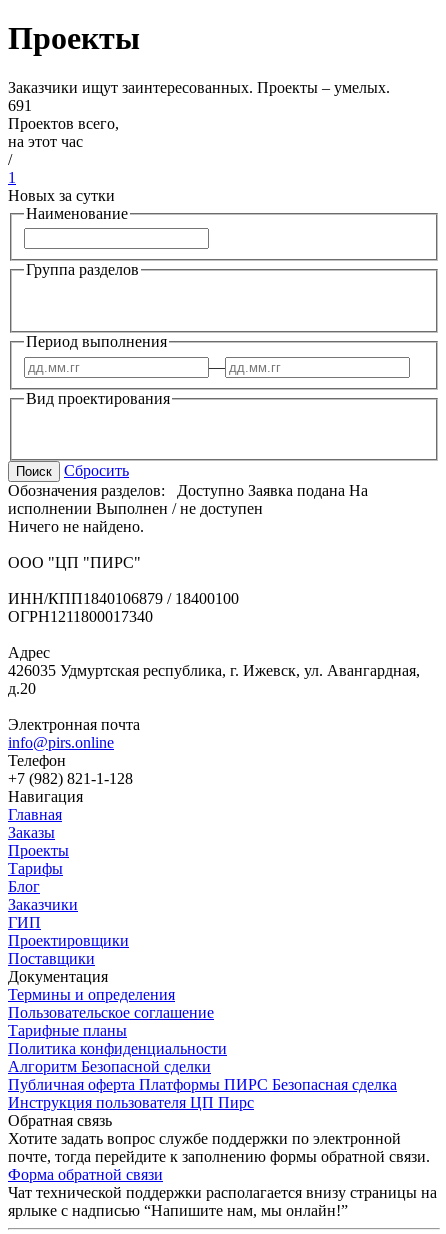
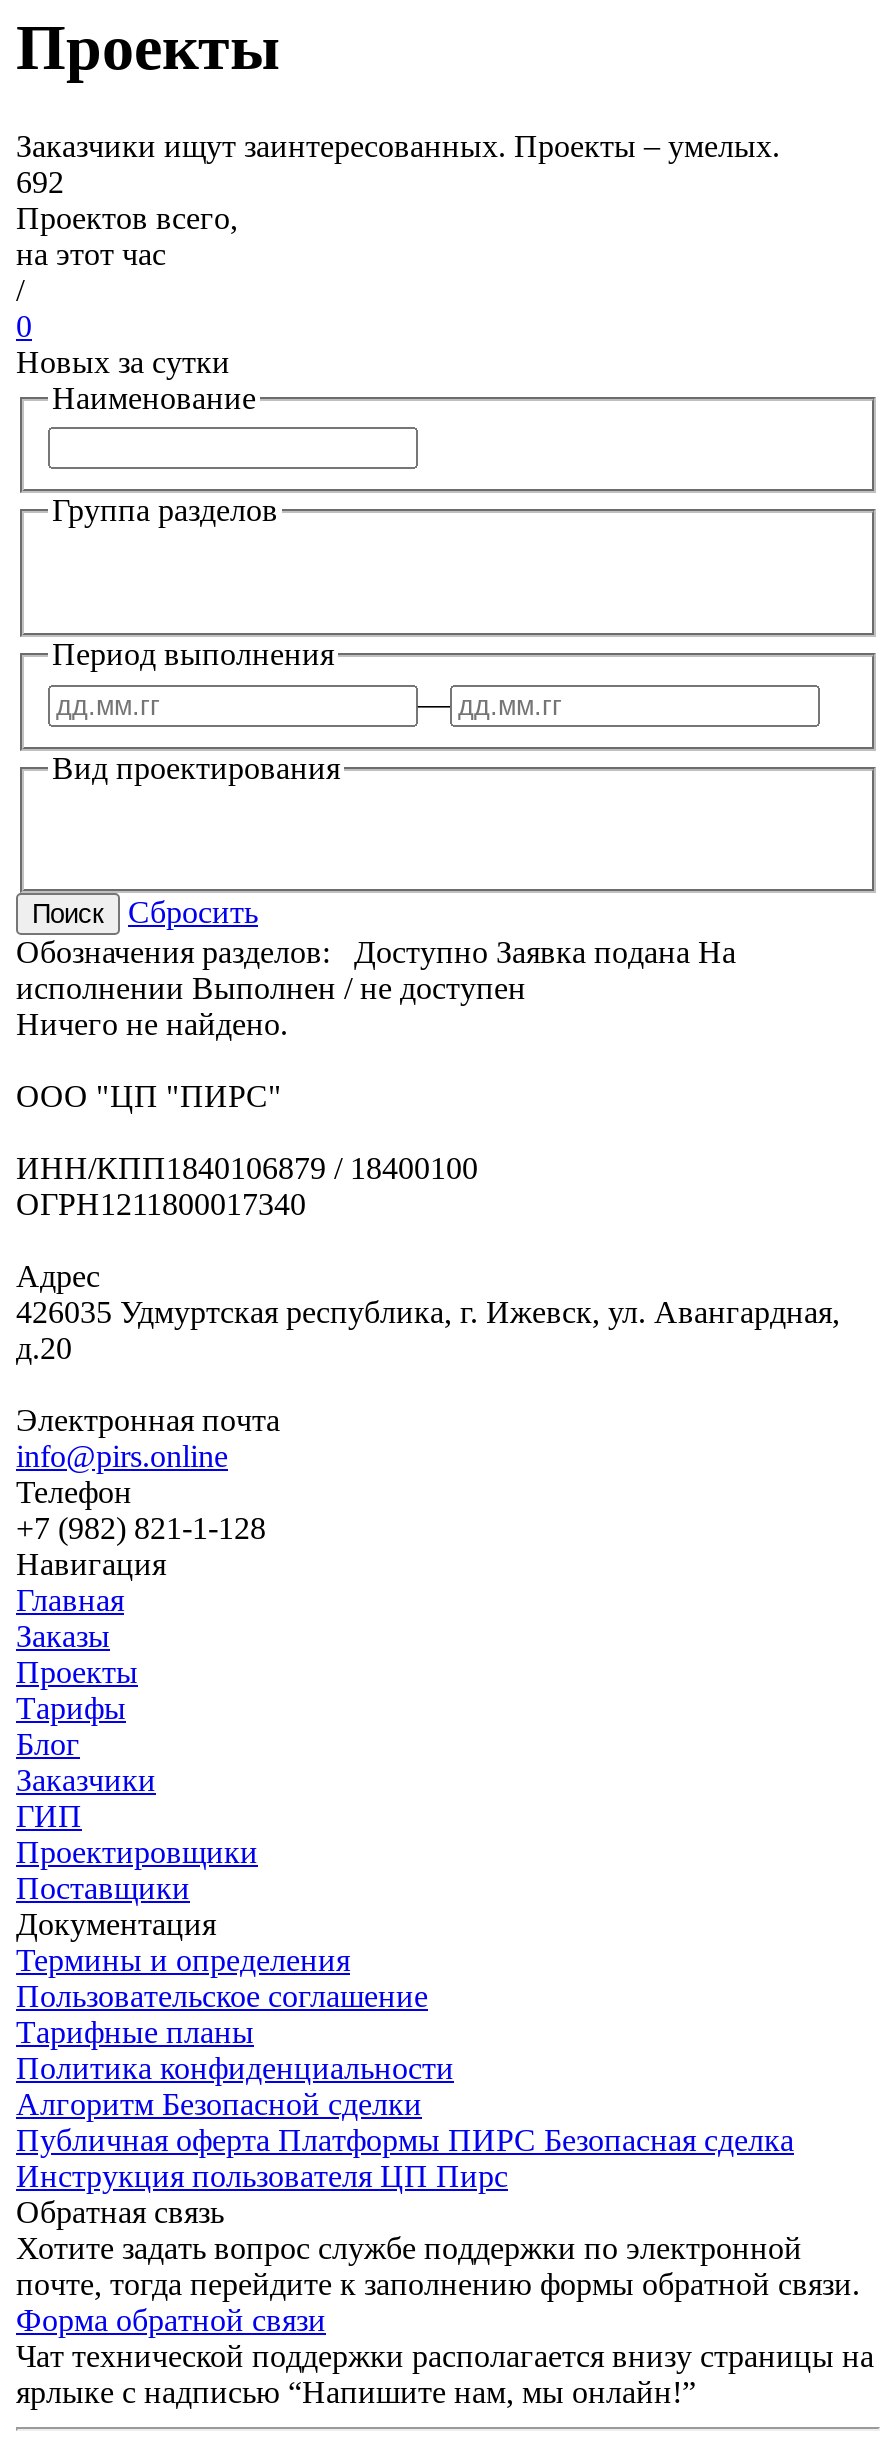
- 691
+ 692

- 1
+ 0
